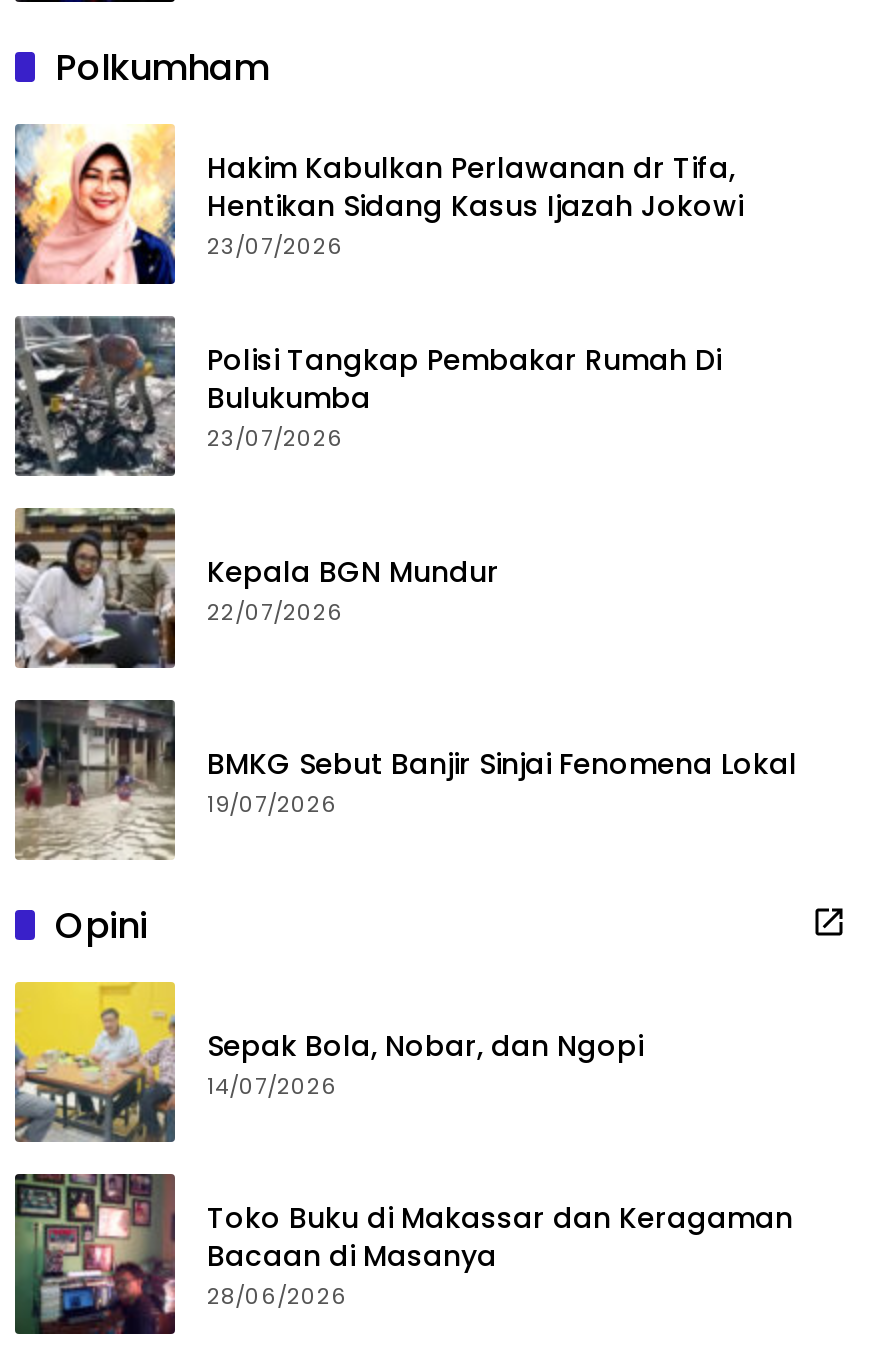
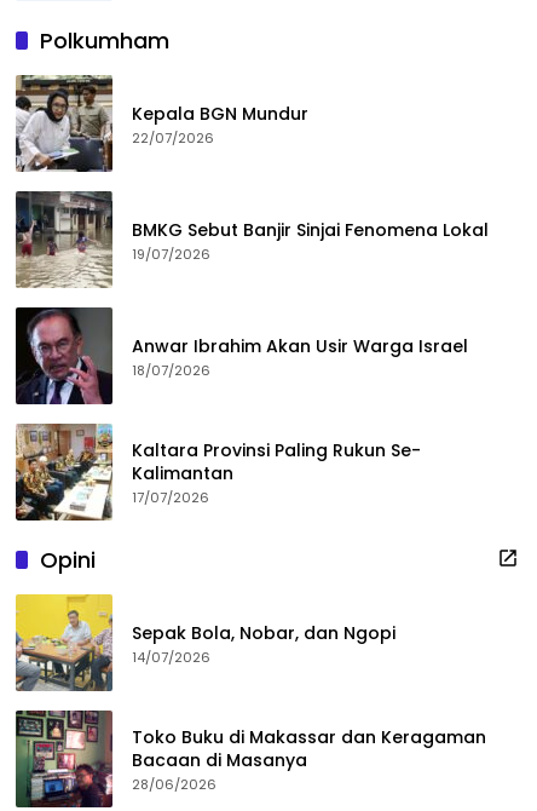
- [image]
- Hakim Kabulkan Perlawanan dr Tifa,
- Hentikan Sidang Kasus Ijazah Jokowi
- 23/07/2026
- Polisi Tangkap Pembakar Rumah Di
- Bulukumba
- 23/07/2026

- [image]

moved up: [image] | Kepala BGN Mundur | 22/07/2026 | BMKG Sebut Banjir Sinjai Fenomena Lokal | 19/07/2026

+ [image]
+ Anwar Ibrahim Akan Usir Warga Israel
+ 18/07/2026
+ Kaltara Provinsi Paling Rukun Se-
+ Kalimantan
+ 17/07/2026

+ [image]
